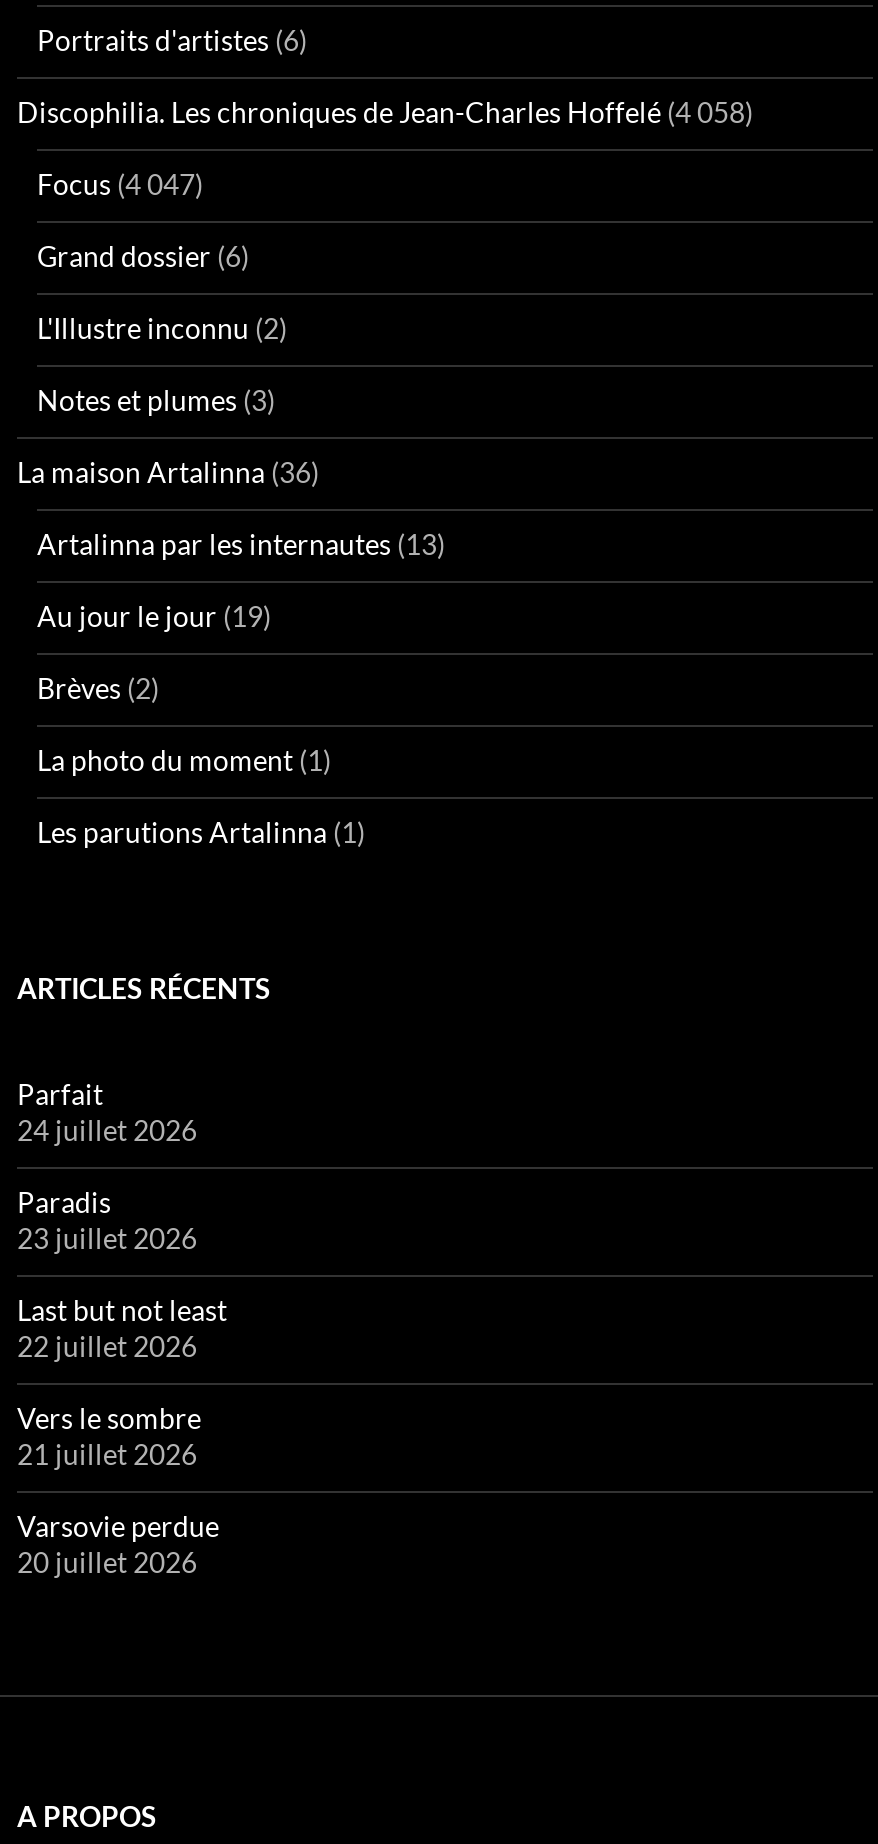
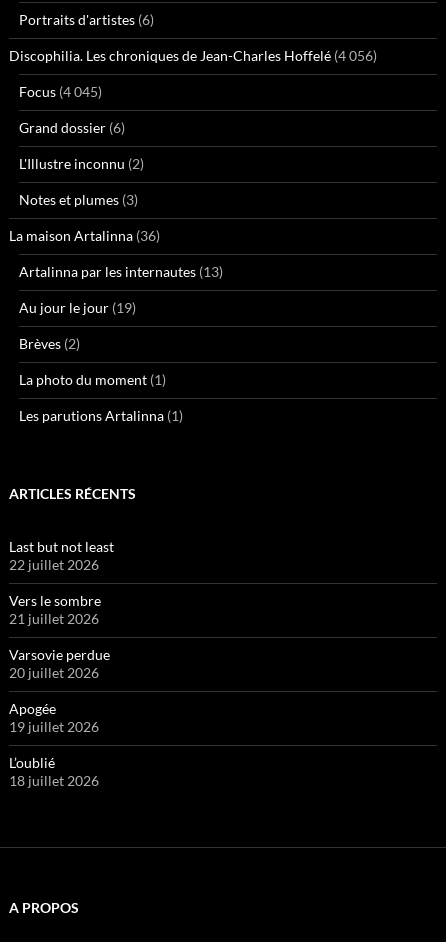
- Discophilia. Les chroniques de Jean-Charles Hoffelé (4 058)
+ Discophilia. Les chroniques de Jean-Charles Hoffelé (4 056)

- Focus (4 047)
+ Focus (4 045)

- Parfait
- 24 juillet 2026
- Paradis
- 23 juillet 2026

moved up: Last but not least | 22 juillet 2026 | Vers le sombre | 21 juillet 2026 | Varsovie perdue | 20 juillet 2026

+ Apogée
+ 19 juillet 2026
+ L’oublié
+ 18 juillet 2026
